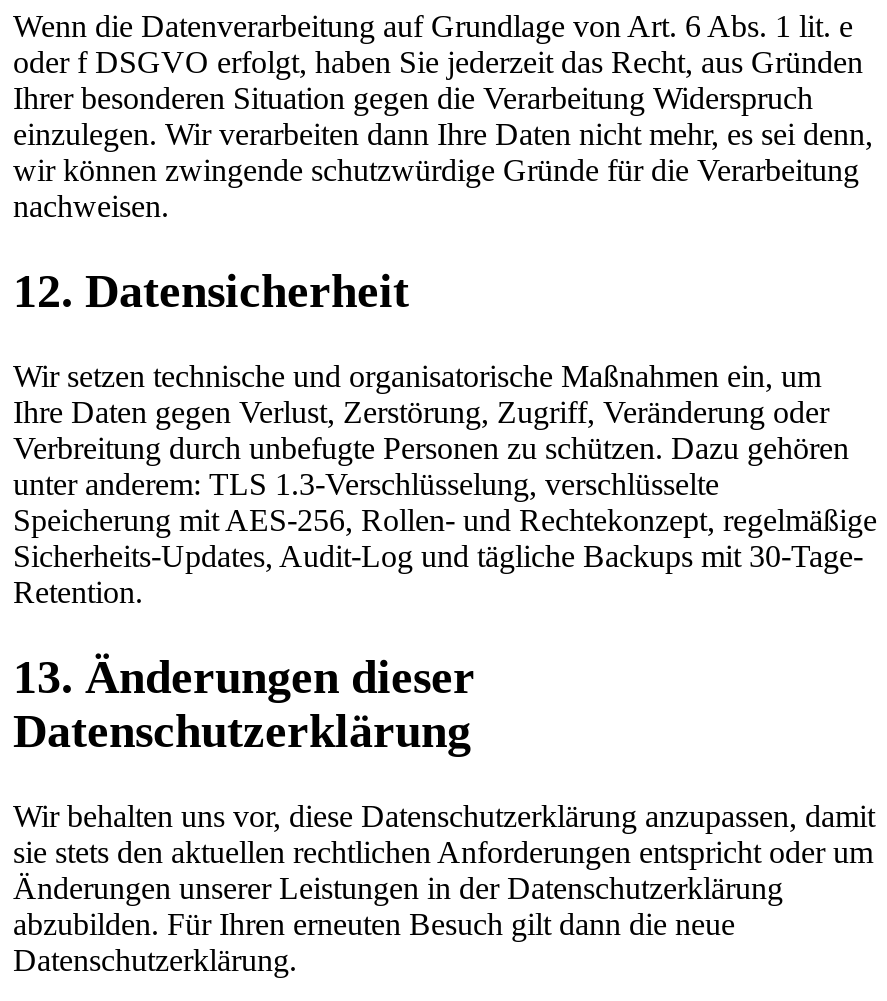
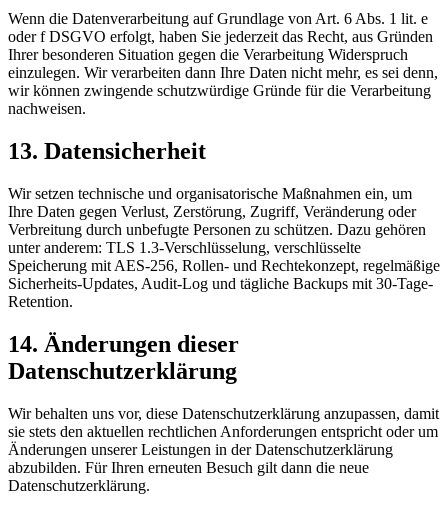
- 12. Datensicherheit
+ 13. Datensicherheit

- 13. Änderungen dieser
+ 14. Änderungen dieser
